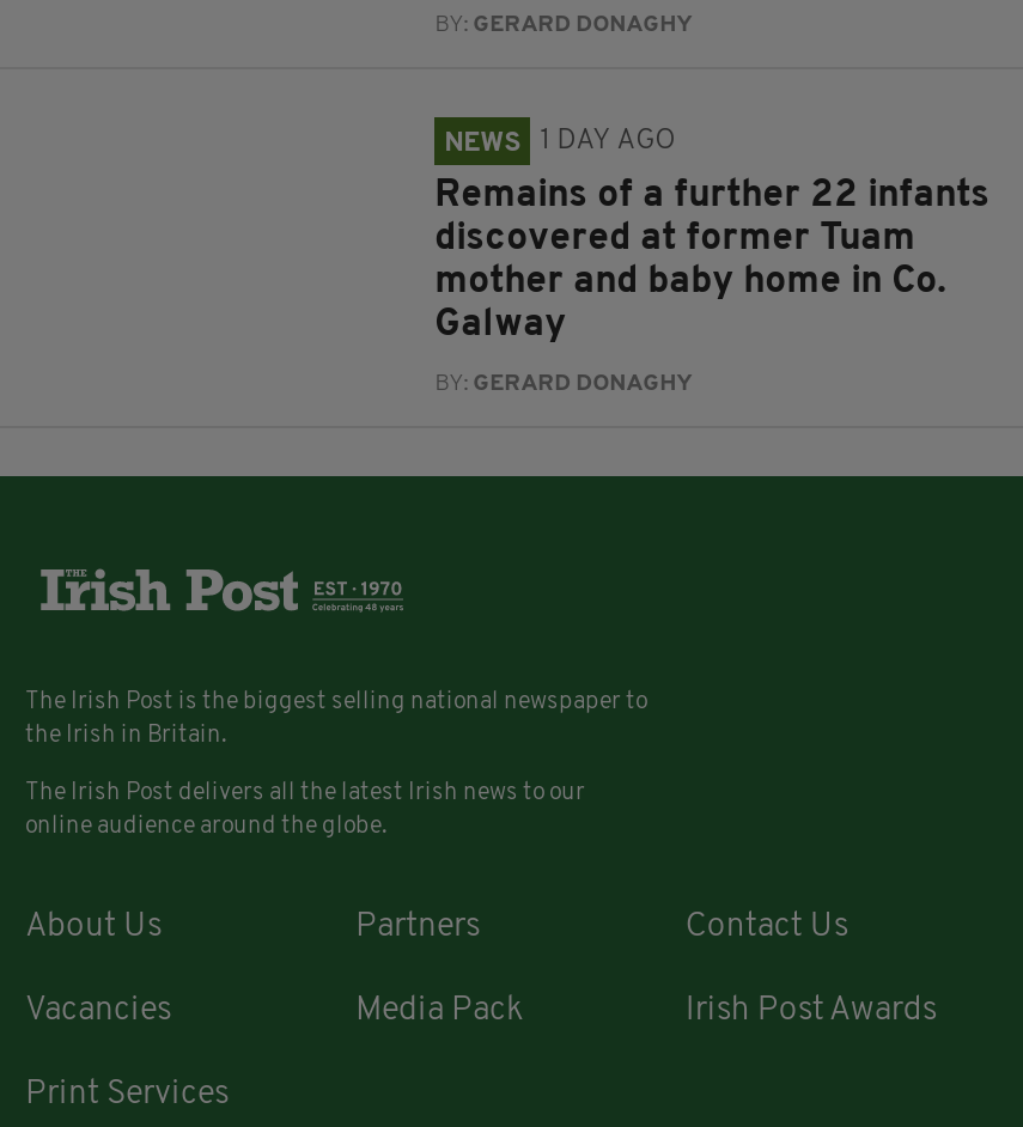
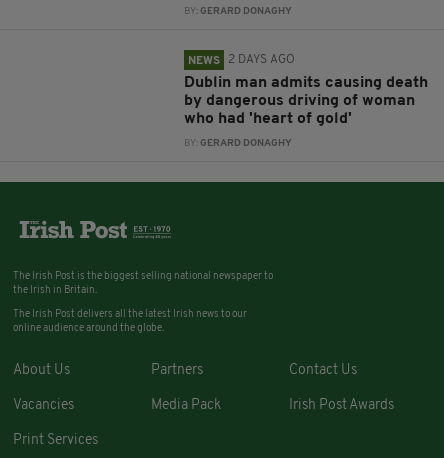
- NEWS 1 DAY AGO
+ NEWS 2 DAYS AGO

- Remains of a further 22 infants
- discovered at former Tuam
- mother and baby home in Co.
- Galway
+ Dublin man admits causing death
+ by dangerous driving of woman
+ who had 'heart of gold'
